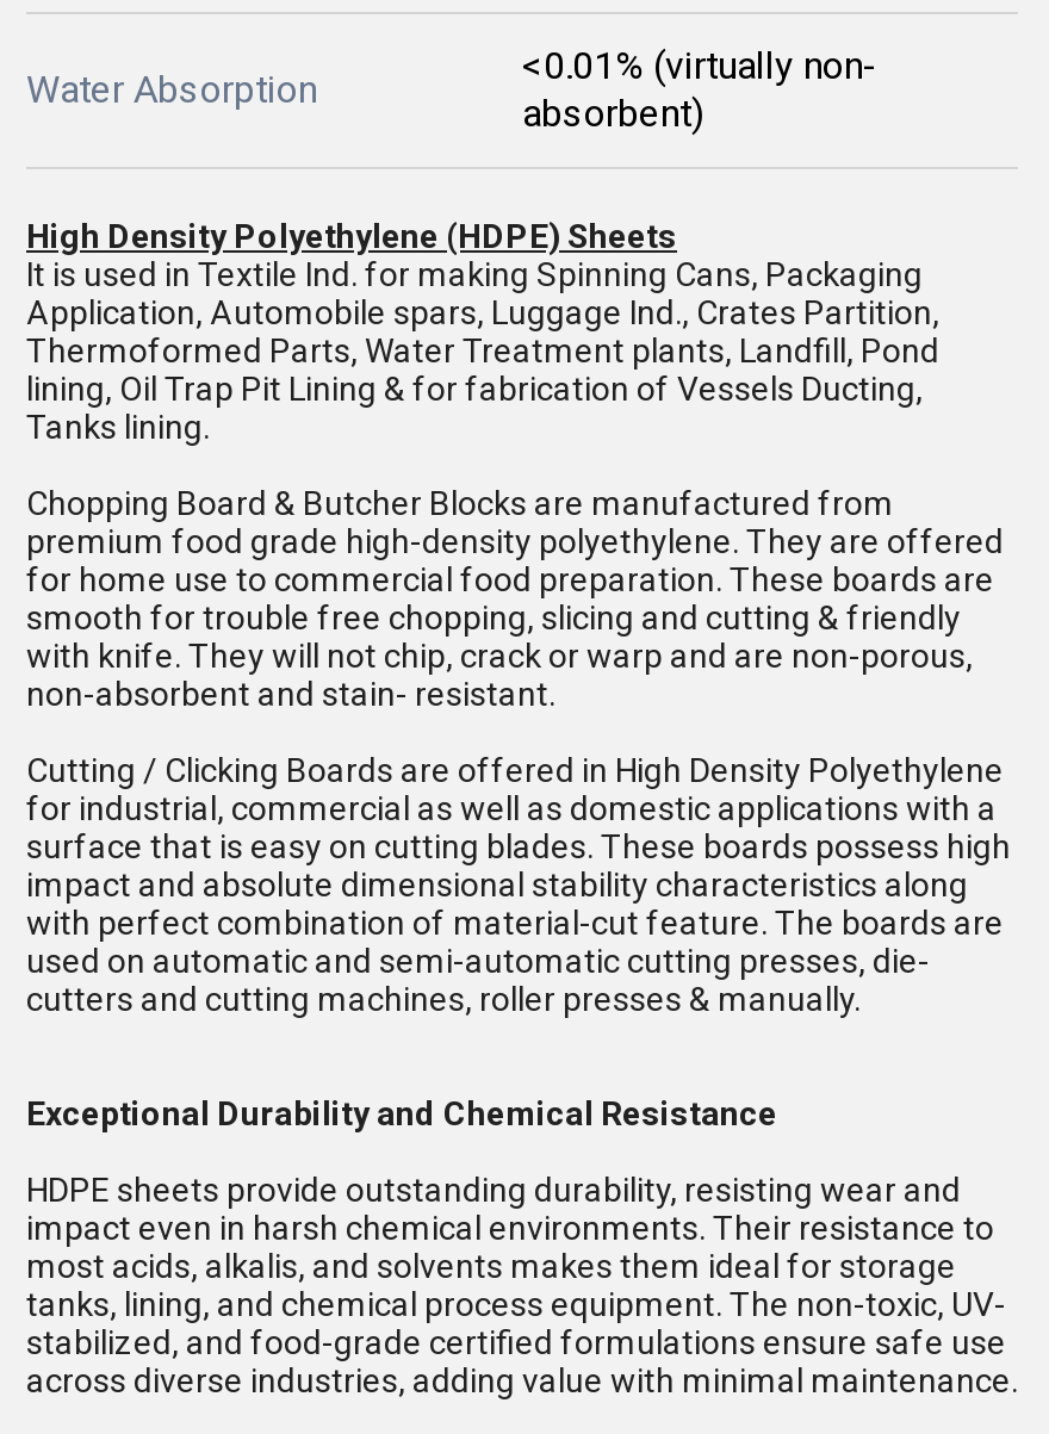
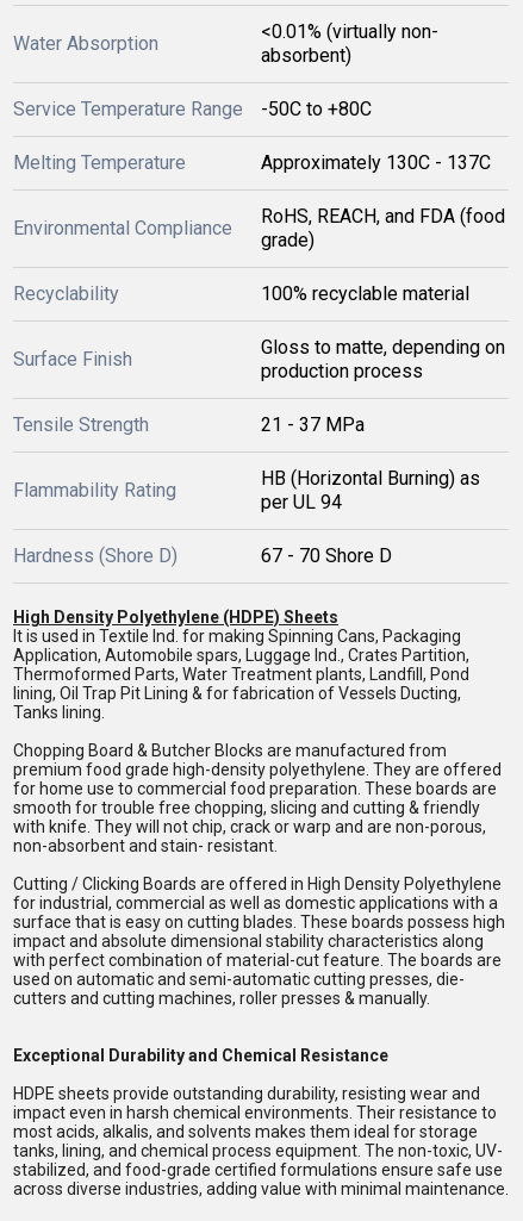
+ Service Temperature Range
+ -50C to +80C
+ Melting Temperature
+ Approximately 130C - 137C
+ Environmental Compliance

+ RoHS, REACH, and FDA (food
+ grade)
+ Recyclability
+ 100% recyclable material
+ Surface Finish

+ Gloss to matte, depending on
+ production process
+ Tensile Strength
+ 21 - 37 MPa
+ Flammability Rating

+ HB (Horizontal Burning) as
+ per UL 94
+ Hardness (Shore D)
+ 67 - 70 Shore D
